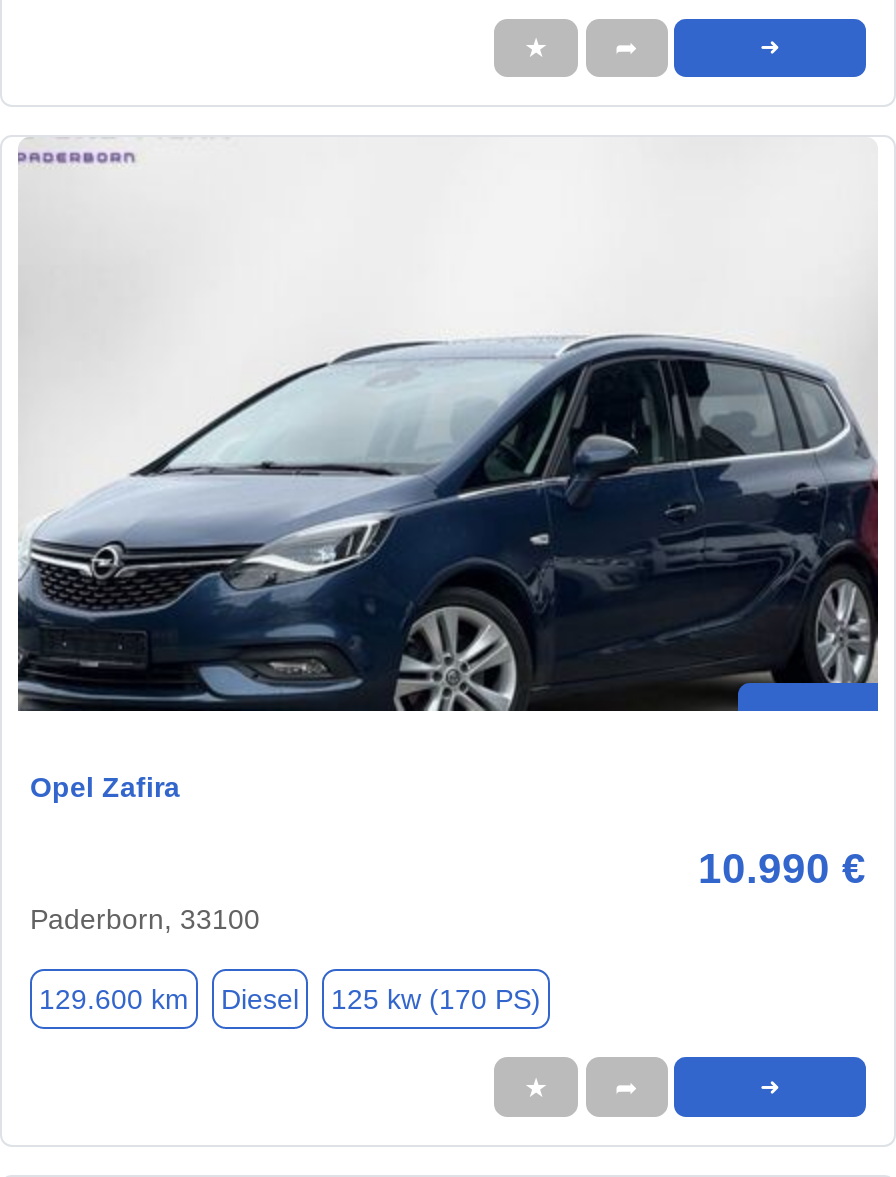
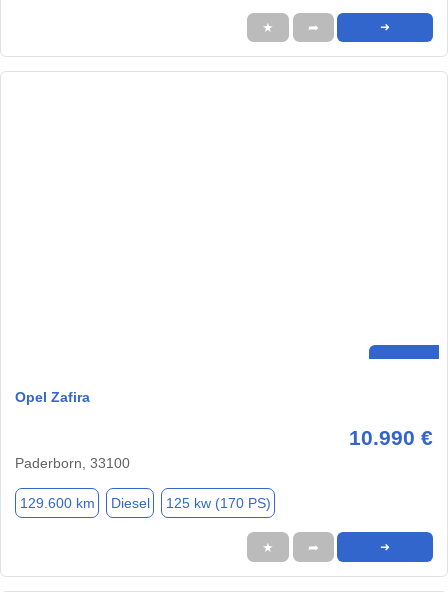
- [image]
